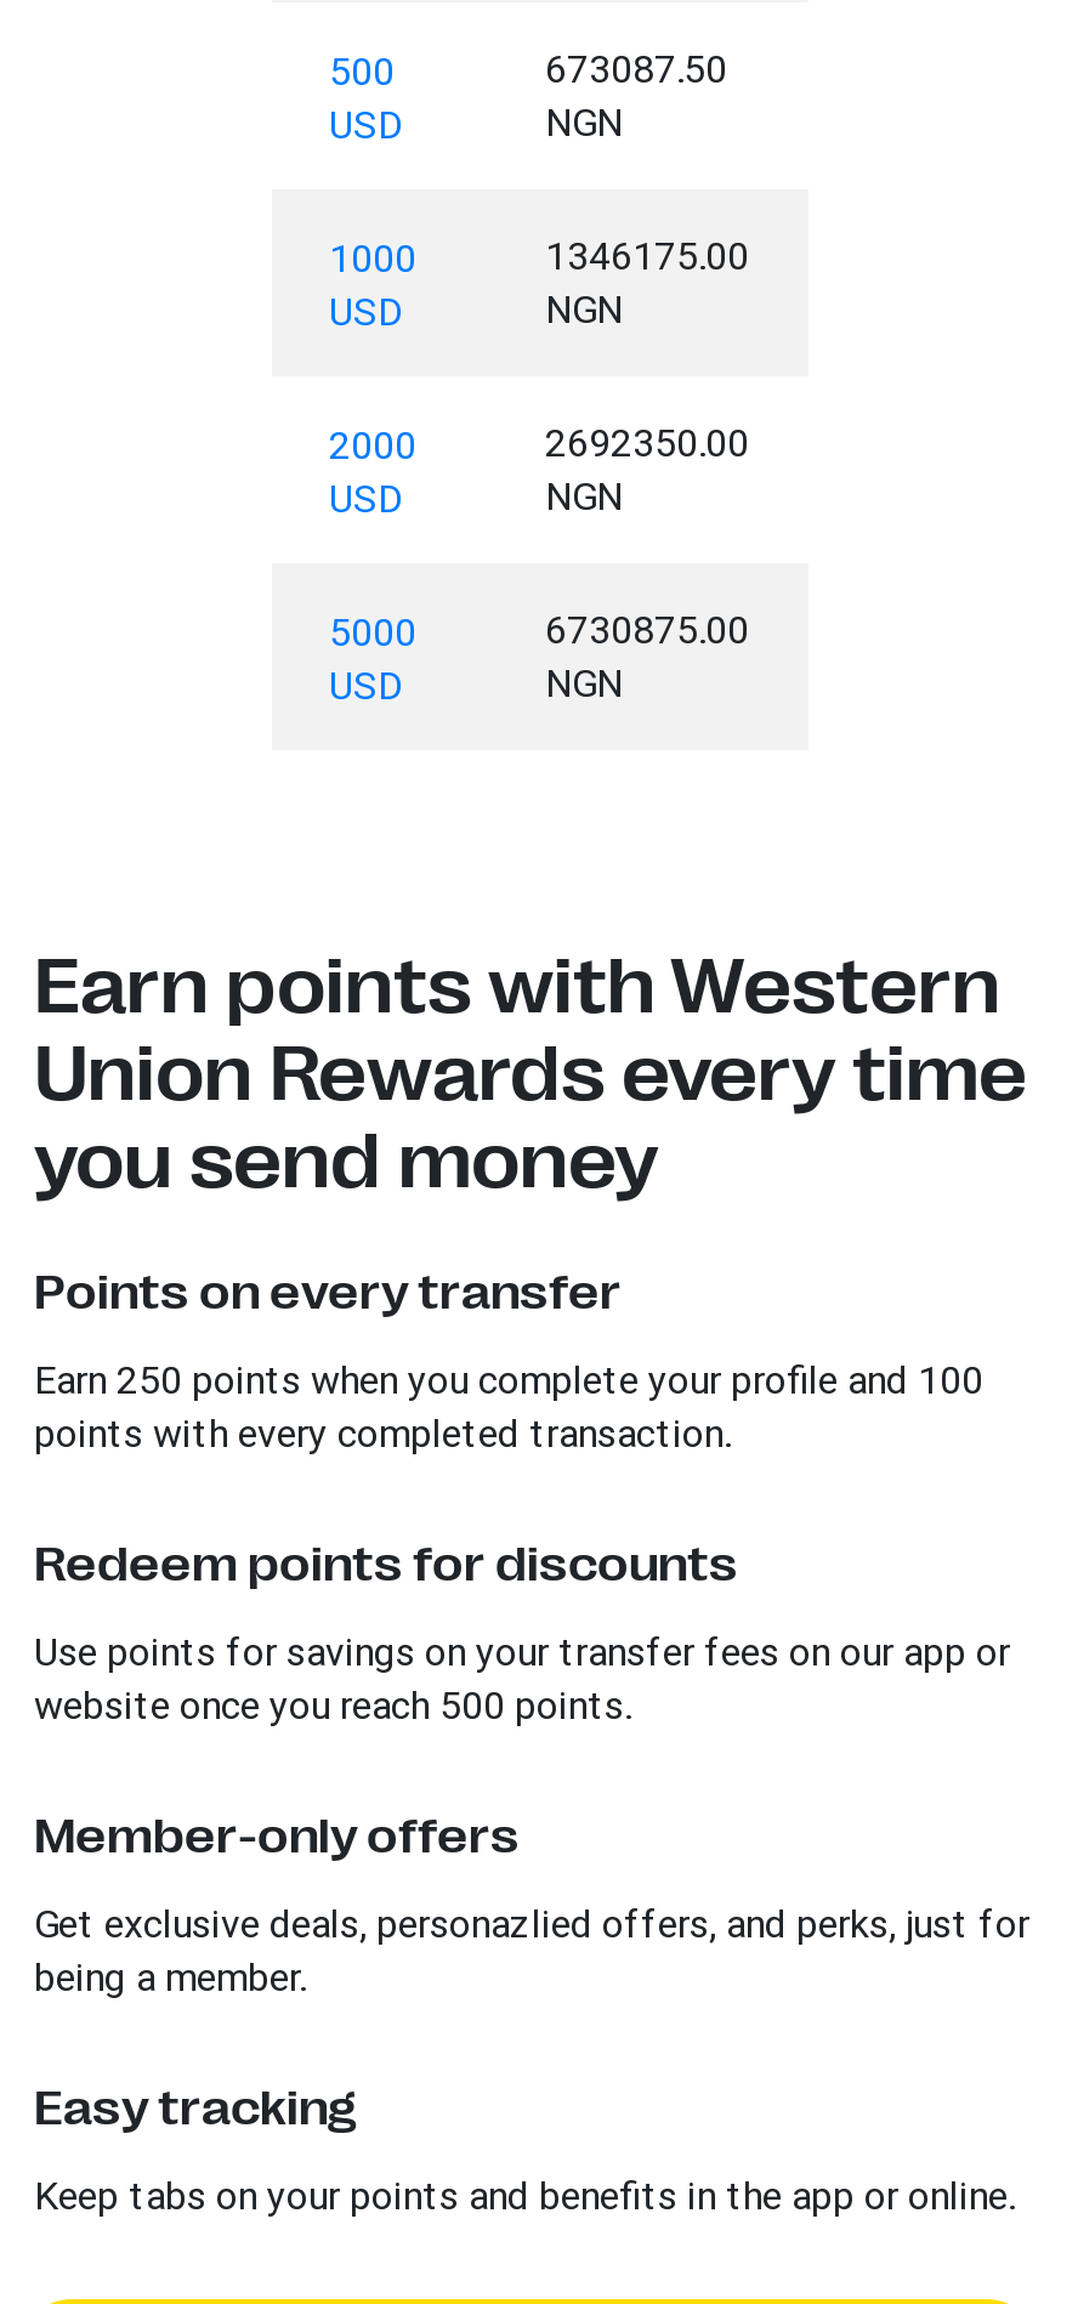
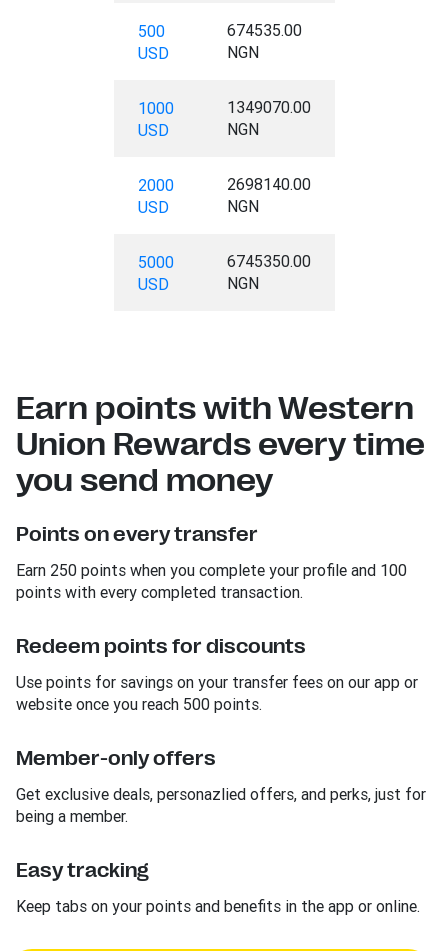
- 673087.50
+ 674535.00

- 1346175.00
+ 1349070.00

- 2692350.00
+ 2698140.00

- 6730875.00
+ 6745350.00
